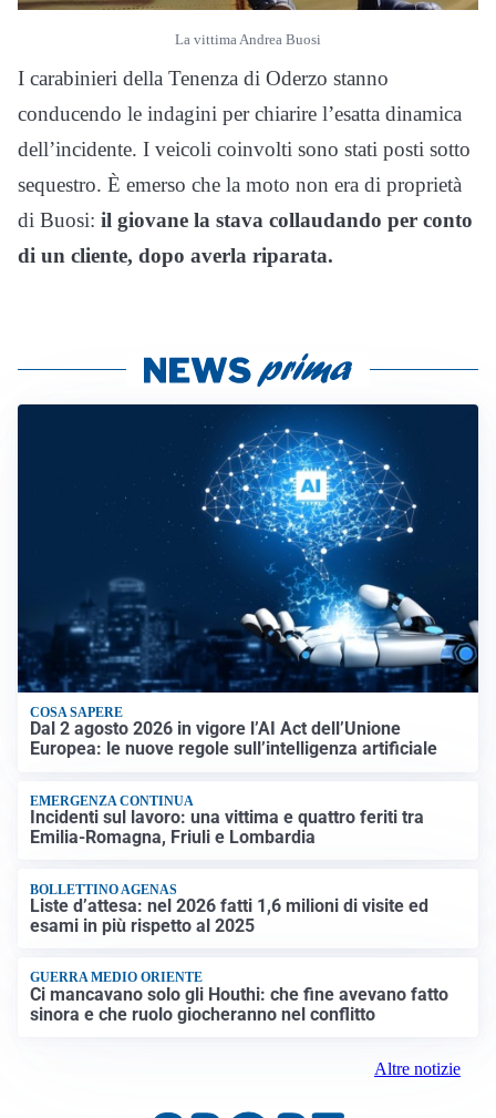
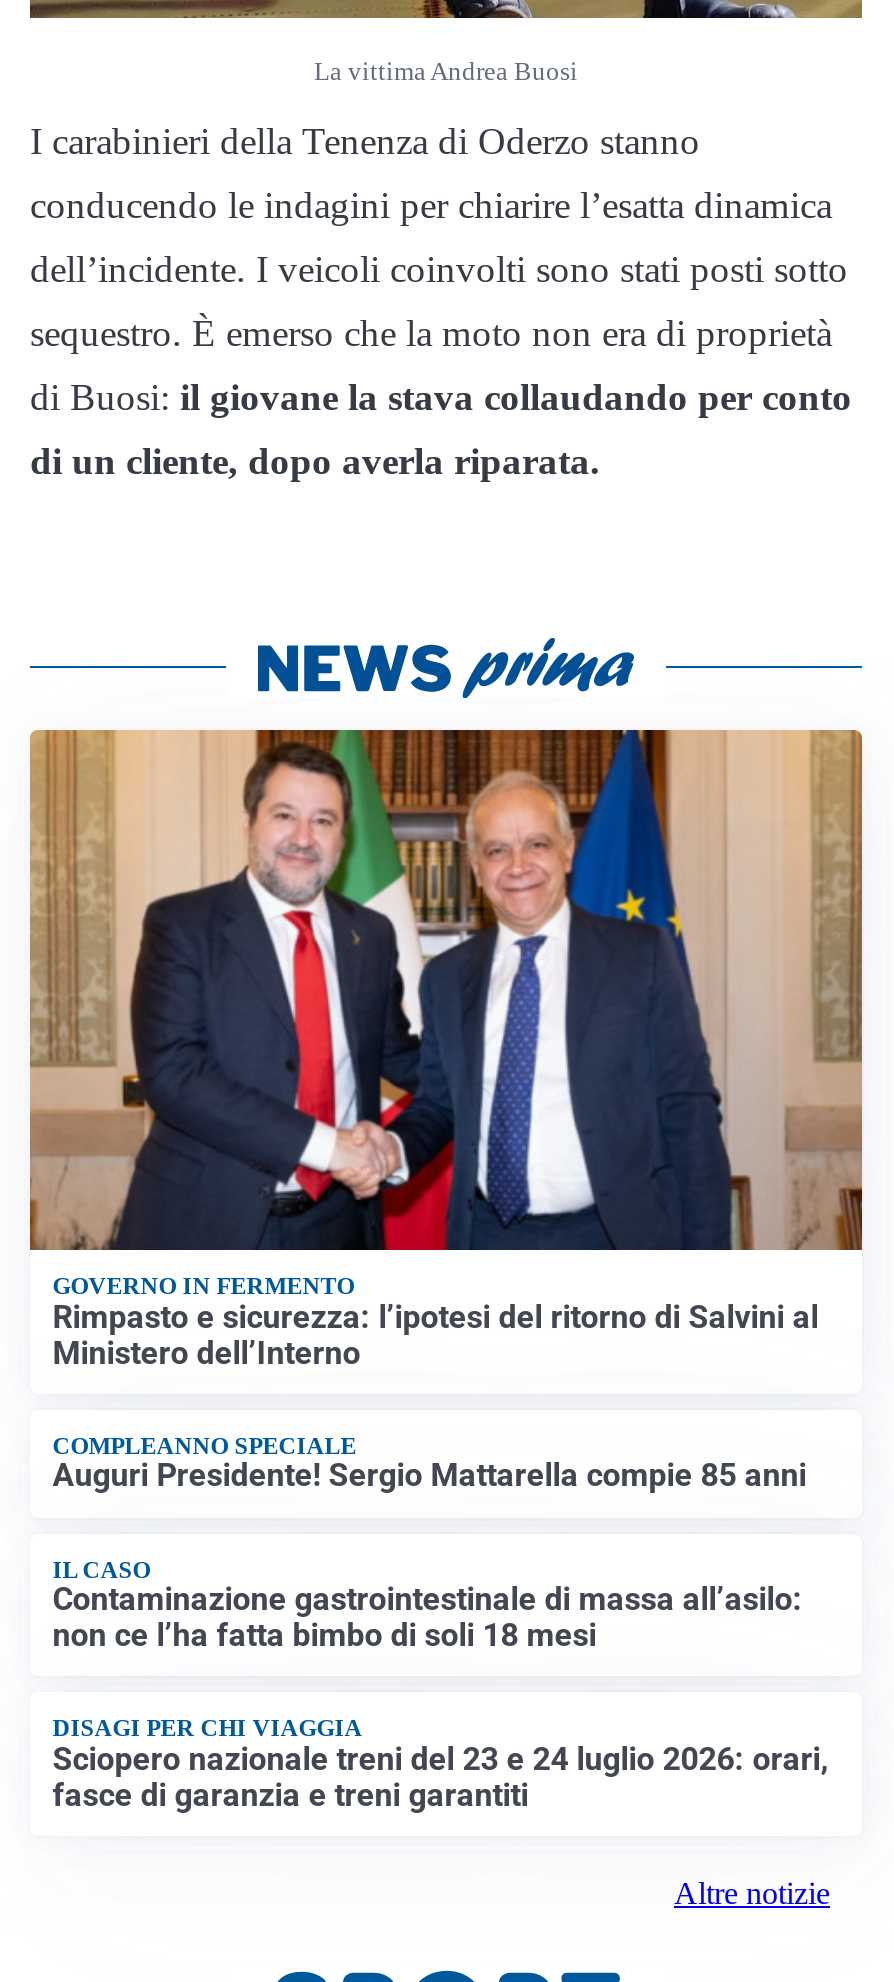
- [image]
- COSA SAPERE
- Dal 2 agosto 2026 in vigore l’AI Act dell’Unione
- Europea: le nuove regole sull’intelligenza artificiale
+ [image]
+ GOVERNO IN FERMENTO
+ Rimpasto e sicurezza: l’ipotesi del ritorno di Salvini al
+ Ministero dell’Interno

- EMERGENZA CONTINUA
- Incidenti sul lavoro: una vittima e quattro feriti tra
- Emilia-Romagna, Friuli e Lombardia
+ COMPLEANNO SPECIALE
+ Auguri Presidente! Sergio Mattarella compie 85 anni

- BOLLETTINO AGENAS
- Liste d’attesa: nel 2026 fatti 1,6 milioni di visite ed
- esami in più rispetto al 2025
+ IL CASO
+ Contaminazione gastrointestinale di massa all’asilo:
+ non ce l’ha fatta bimbo di soli 18 mesi

- GUERRA MEDIO ORIENTE
- Ci mancavano solo gli Houthi: che fine avevano fatto
- sinora e che ruolo giocheranno nel conflitto
+ DISAGI PER CHI VIAGGIA
+ Sciopero nazionale treni del 23 e 24 luglio 2026: orari,
+ fasce di garanzia e treni garantiti
